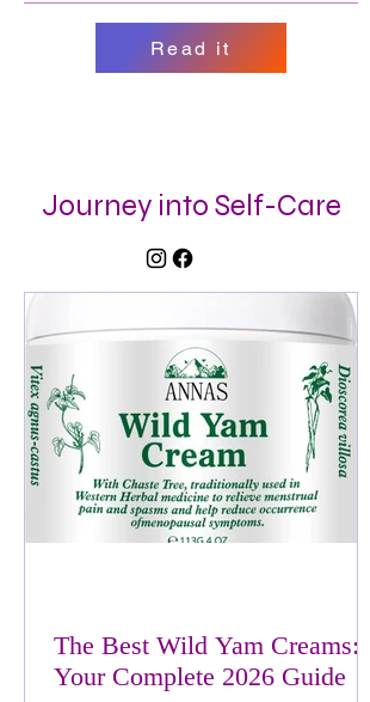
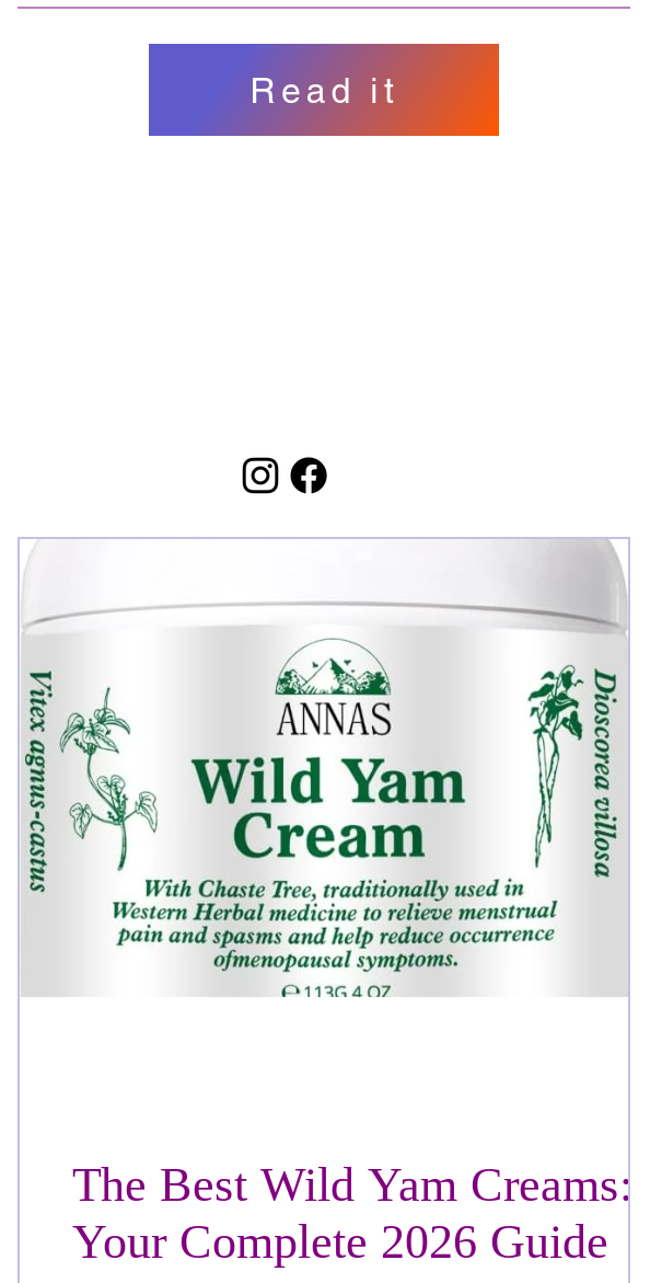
- Journey into Self-Care
